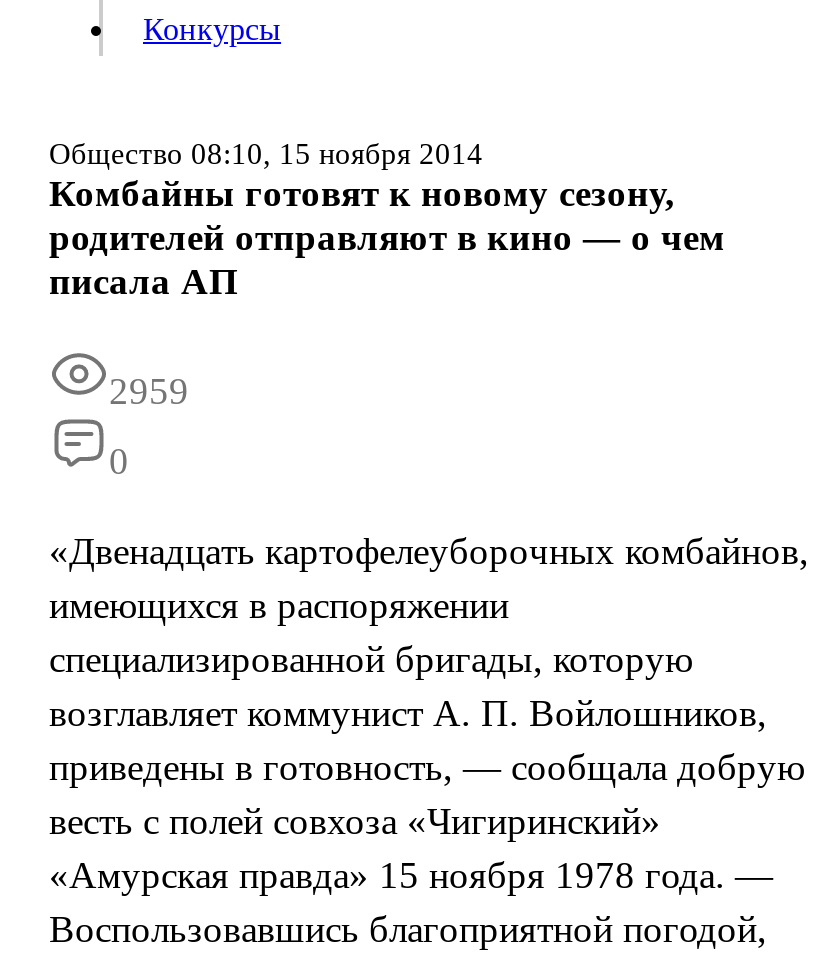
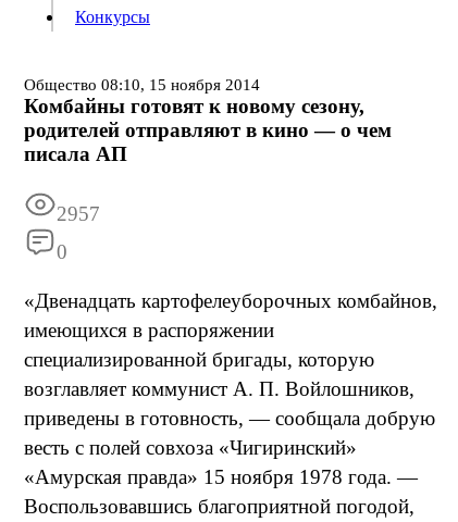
- 2959
+ 2957
